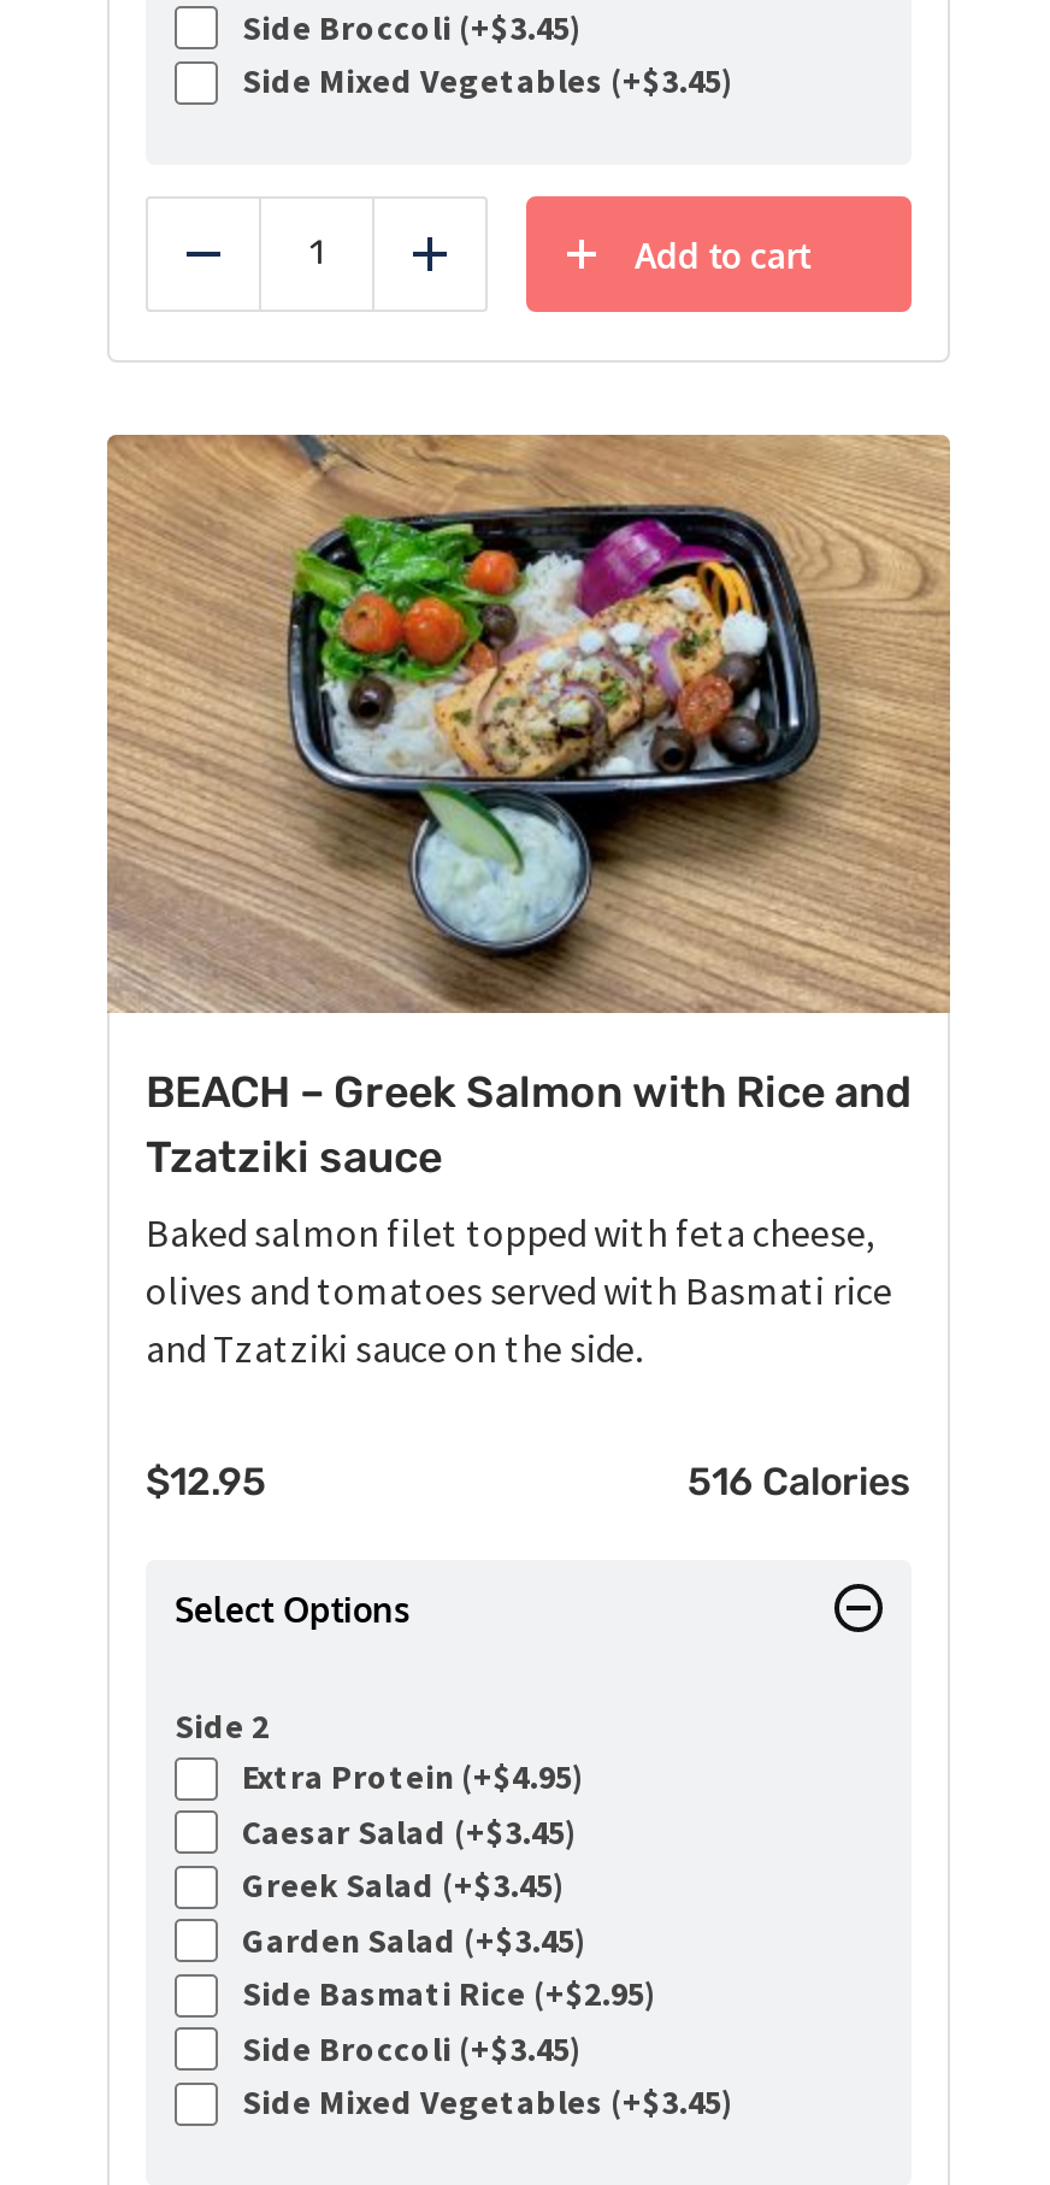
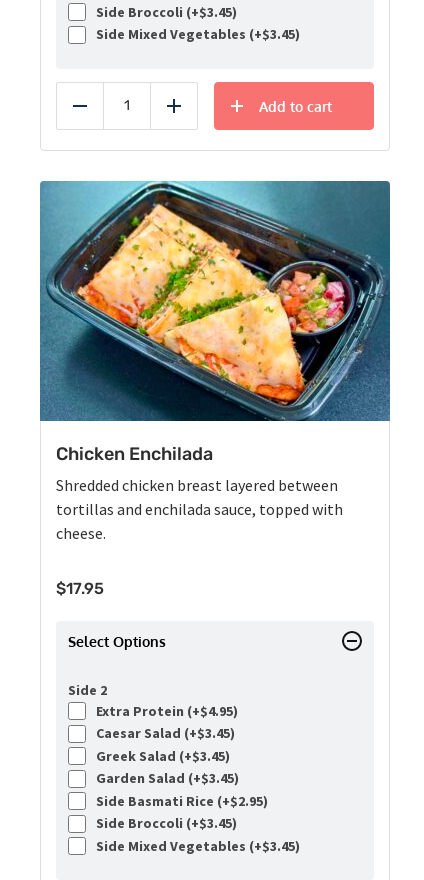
- [image]
- BEACH – Greek Salmon with Rice and
- Tzatziki sauce
+ [image]
+ Chicken Enchilada

- Baked salmon filet topped with feta cheese,
- olives and tomatoes served with Basmati rice
- and Tzatziki sauce on the side.
+ Shredded chicken breast layered between
+ tortillas and enchilada sauce, topped with
+ cheese.

- $12.95
- 516 Calories
+ $17.95
